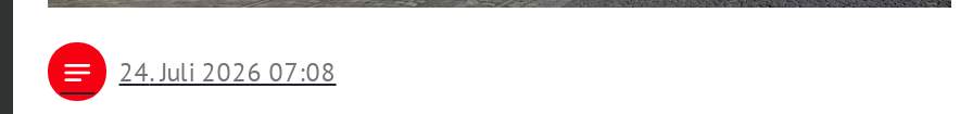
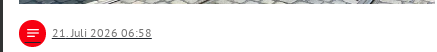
- 24. Juli 2026 07:08
+ 21. Juli 2026 06:58
